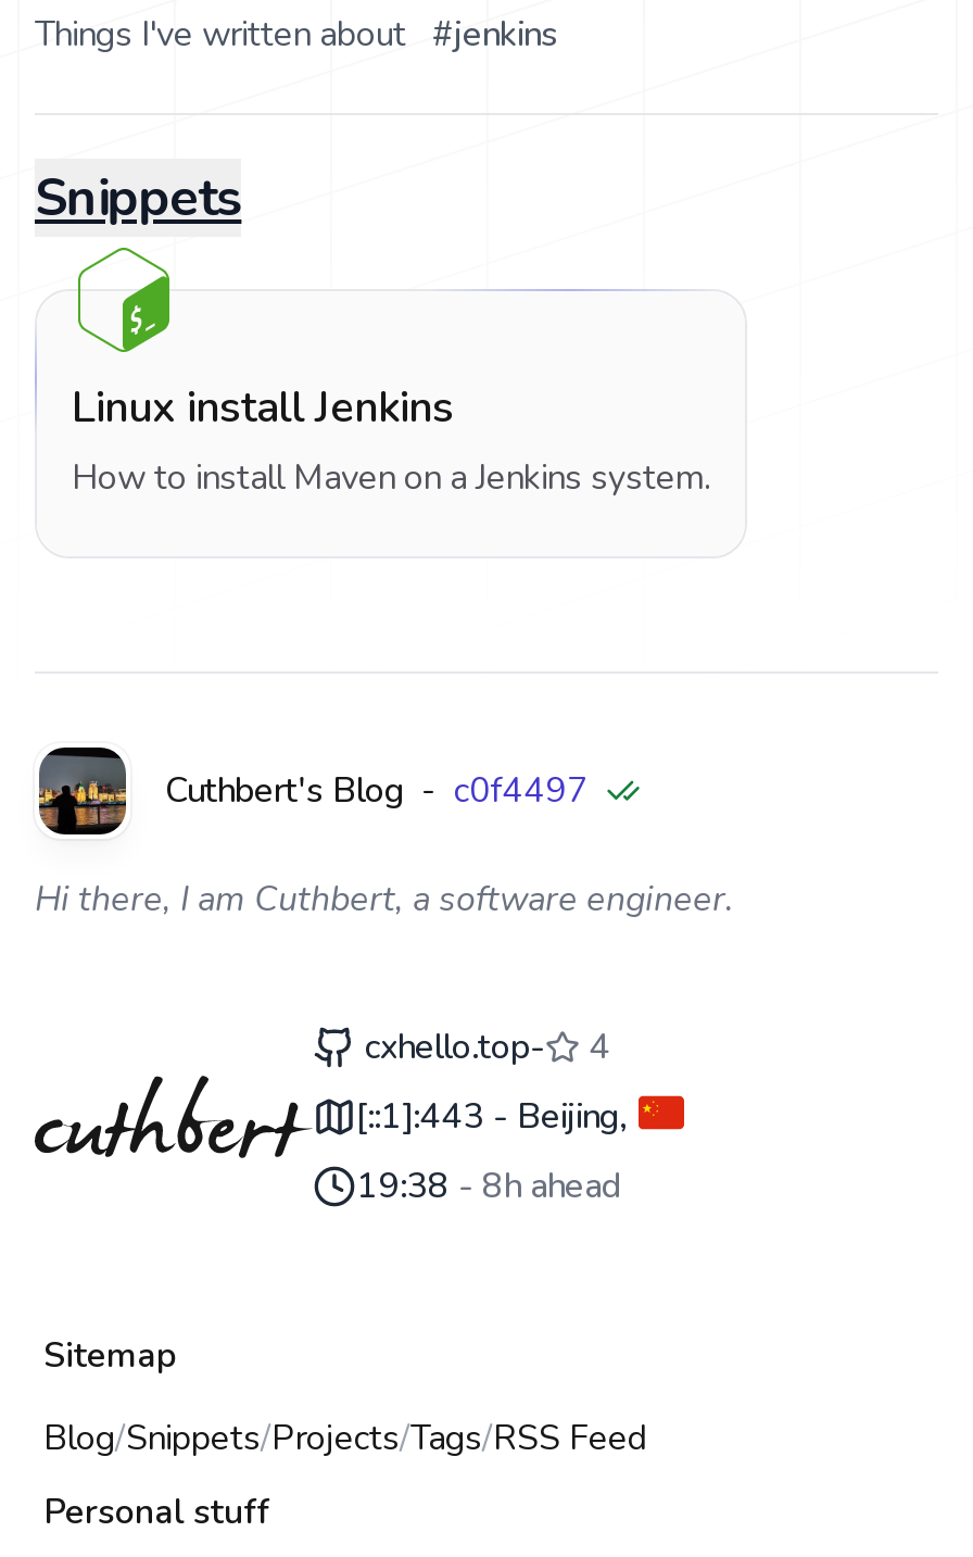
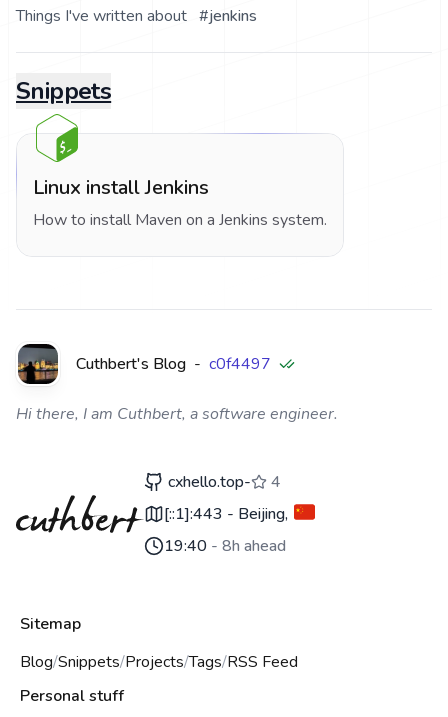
- 19:38 - 8h ahead
+ 19:40 - 8h ahead
